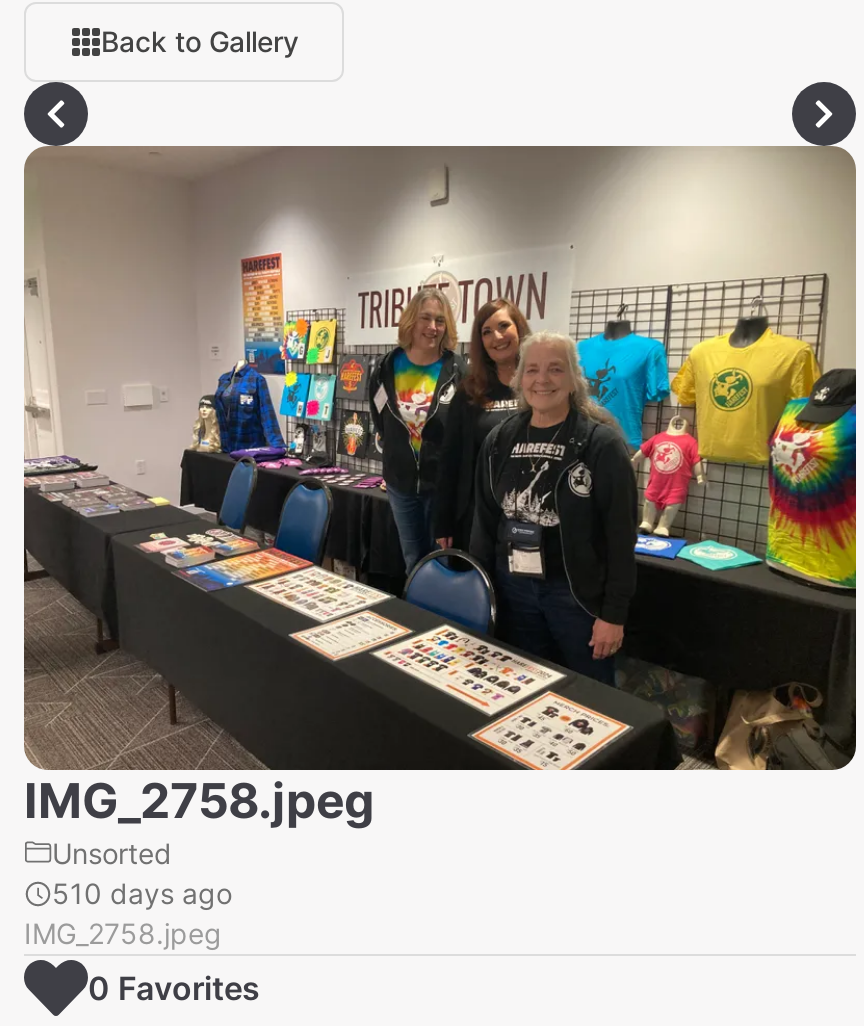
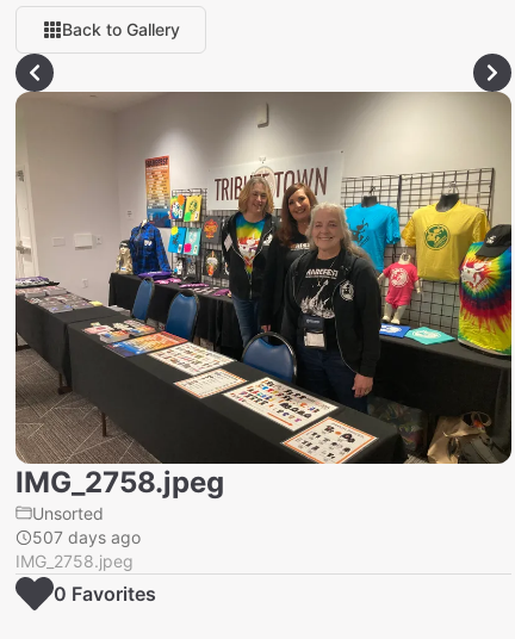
- 510 days ago
+ 507 days ago
